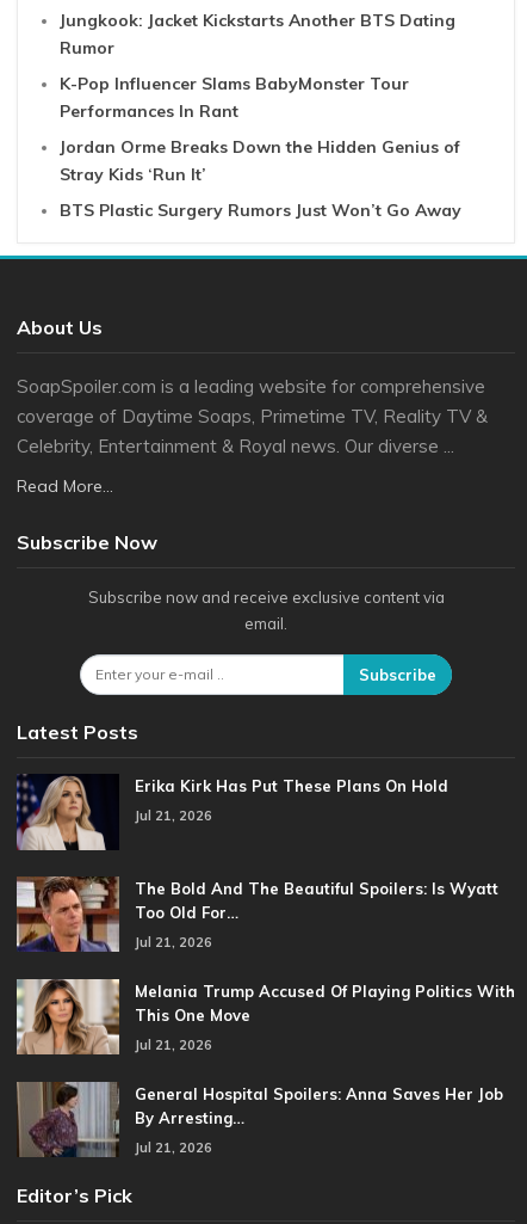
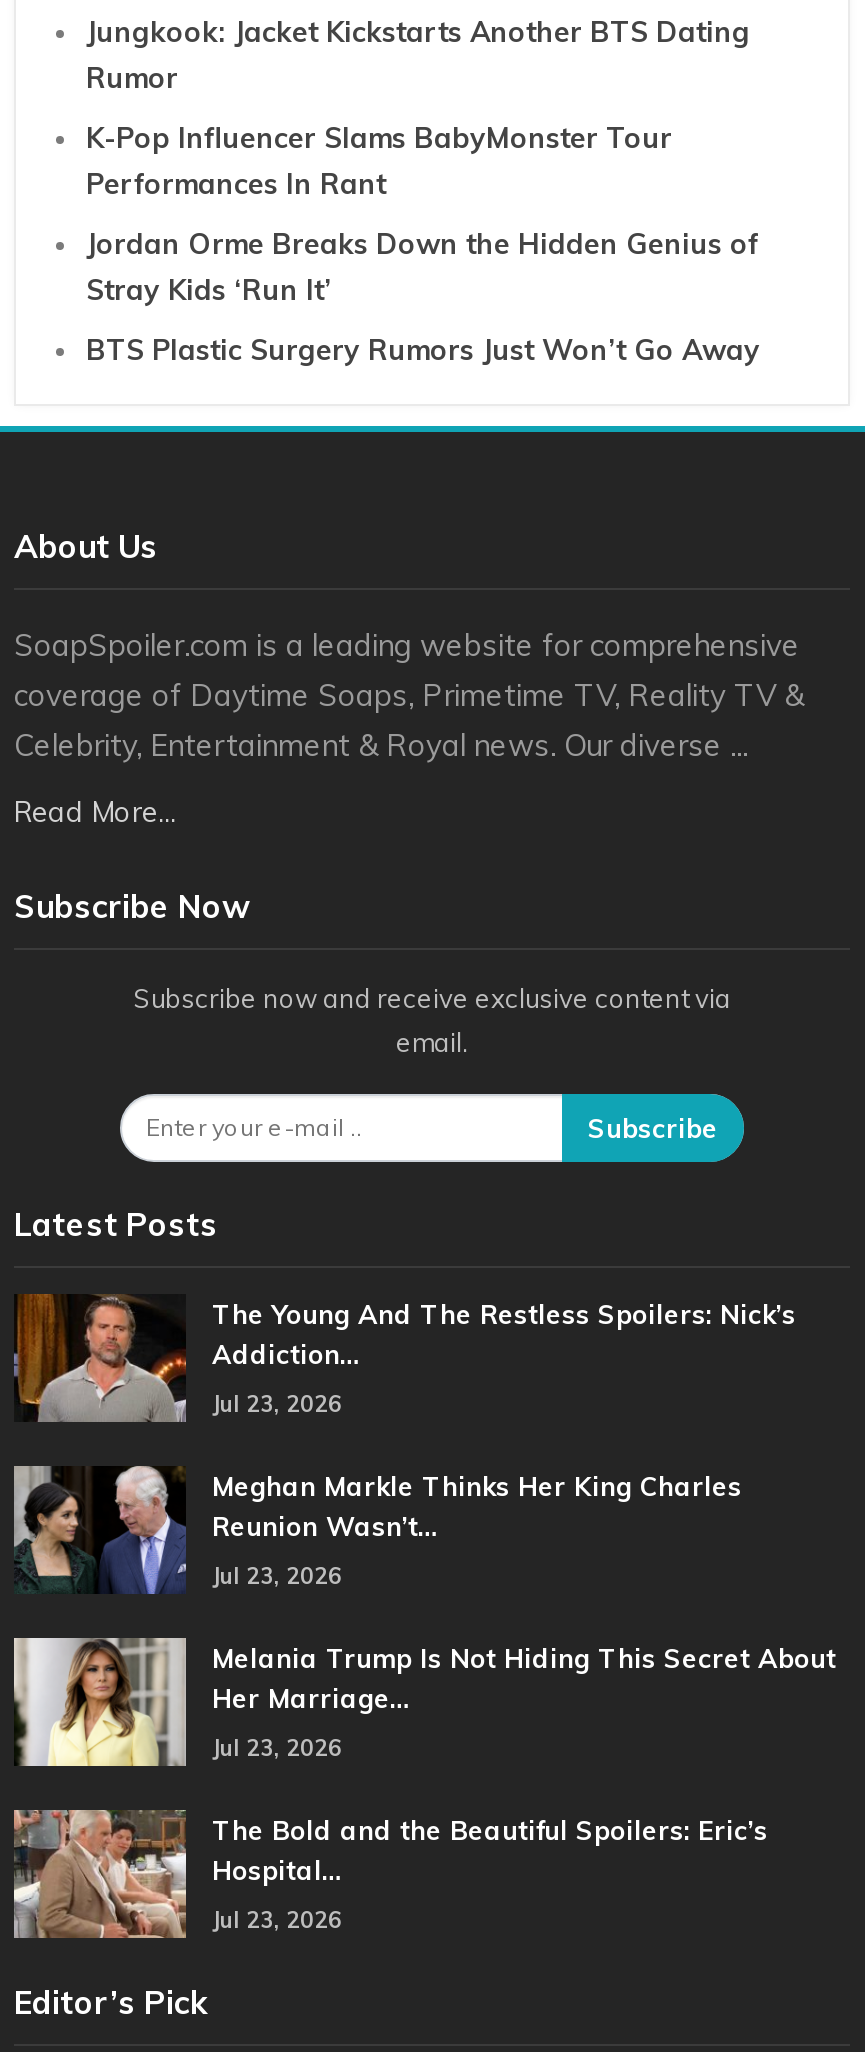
- [image]
- Erika Kirk Has Put These Plans On Hold
+ [image]
+ The Young And The Restless Spoilers: Nick’s
+ Addiction…

- Jul 21, 2026
+ Jul 23, 2026

- [image]
- The Bold And The Beautiful Spoilers: Is Wyatt
- Too Old For…
+ [image]
+ Meghan Markle Thinks Her King Charles
+ Reunion Wasn’t…

- Jul 21, 2026
+ Jul 23, 2026

- [image]
- Melania Trump Accused Of Playing Politics With
- This One Move
+ [image]
+ Melania Trump Is Not Hiding This Secret About
+ Her Marriage…

- Jul 21, 2026
+ Jul 23, 2026

- [image]
- General Hospital Spoilers: Anna Saves Her Job
- By Arresting…
+ [image]
+ The Bold and the Beautiful Spoilers: Eric’s
+ Hospital…

- Jul 21, 2026
+ Jul 23, 2026
